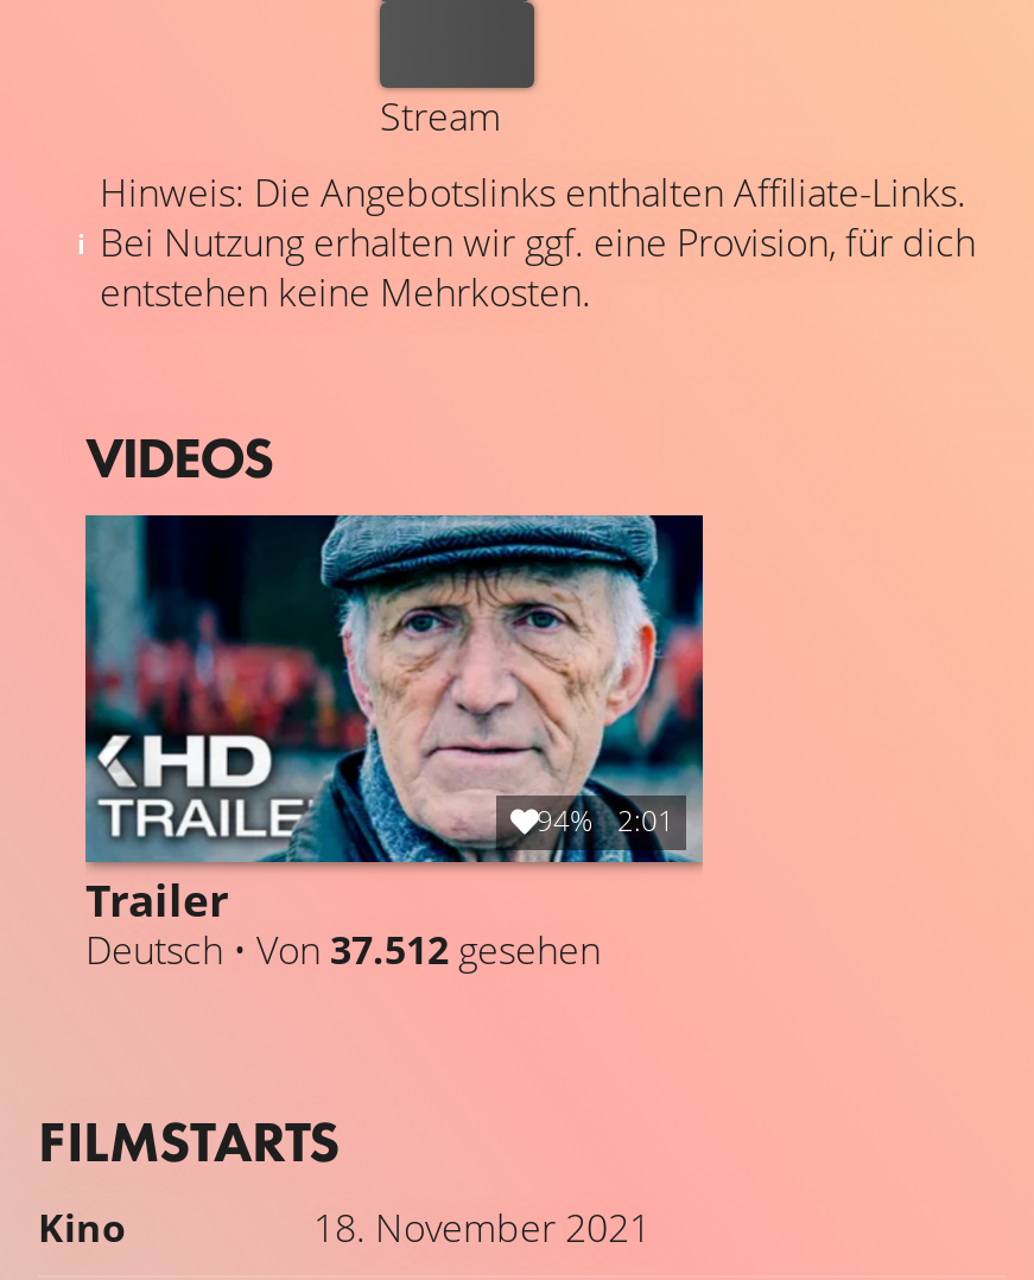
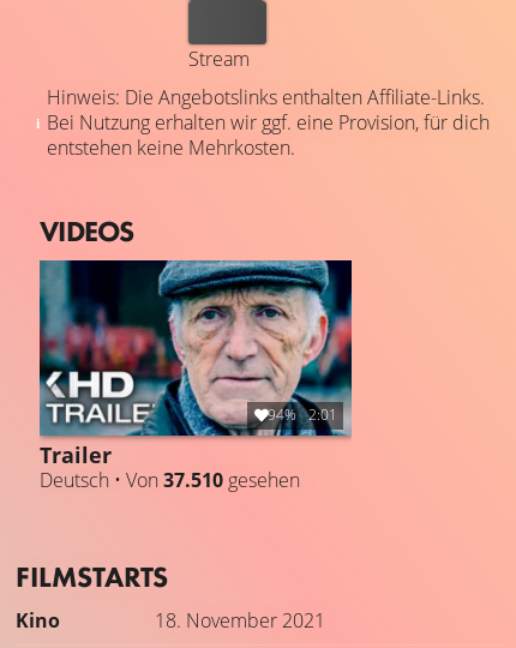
- Deutsch • Von 37.512 gesehen
+ Deutsch • Von 37.510 gesehen
